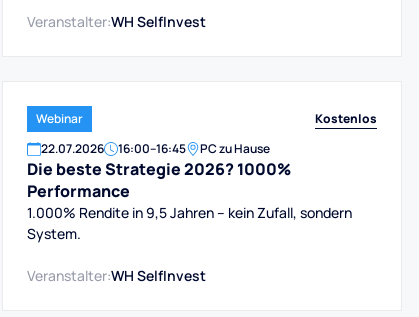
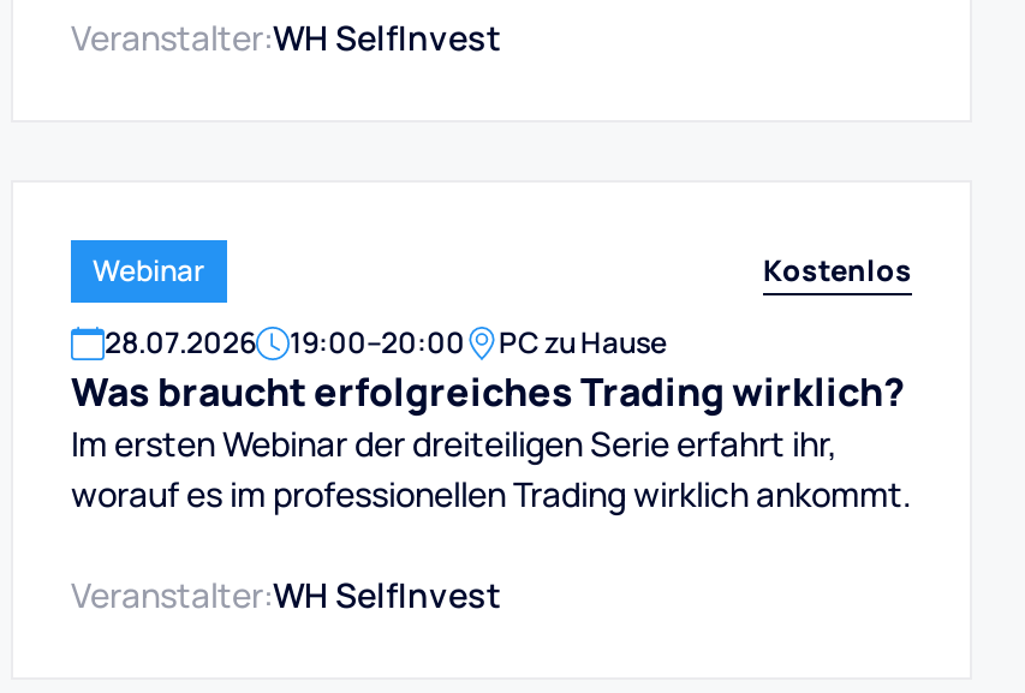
- 22.07.2026
+ 28.07.2026

- 16:00–16:45
+ 19:00–20:00

- Die beste Strategie 2026? 1000%
- Performance
- 1.000% Rendite in 9,5 Jahren – kein Zufall, sondern
- System.
+ Was braucht erfolgreiches Trading wirklich?
+ Im ersten Webinar der dreiteiligen Serie erfahrt ihr,
+ worauf es im professionellen Trading wirklich ankommt.
